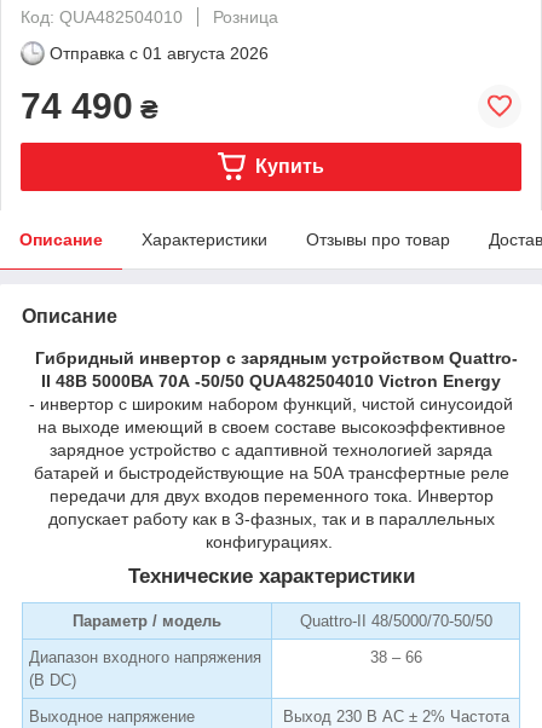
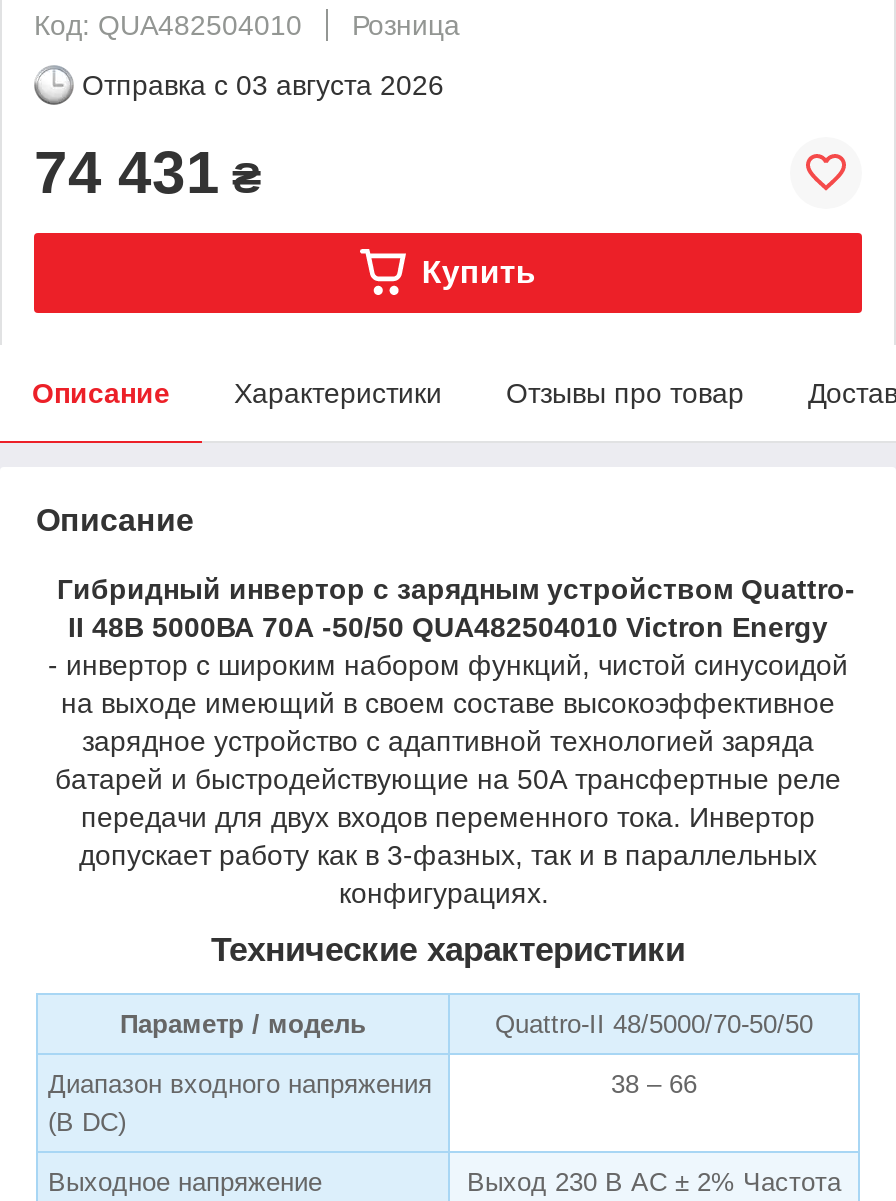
- Отправка с 01 августа 2026
+ Отправка с 03 августа 2026

- 74 490 ₴
+ 74 431 ₴
